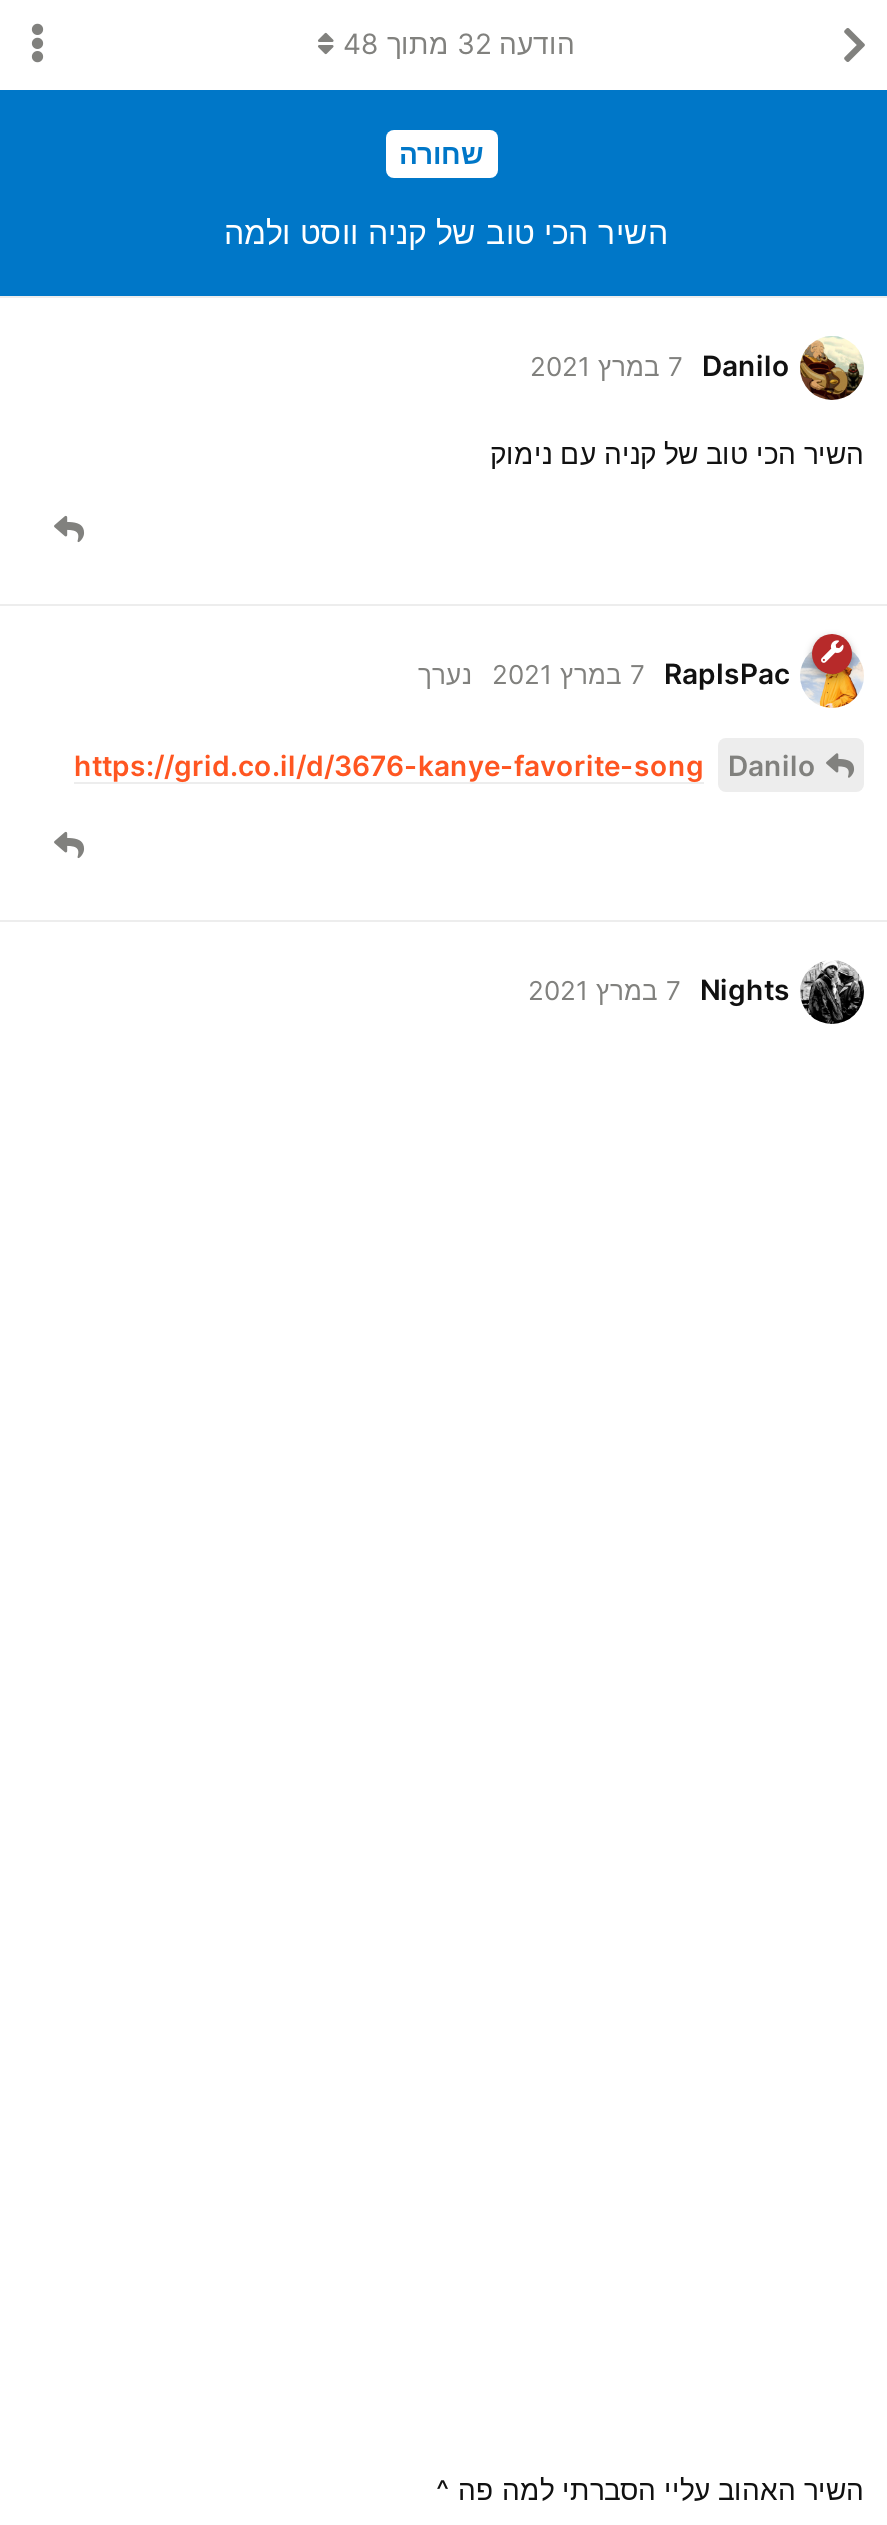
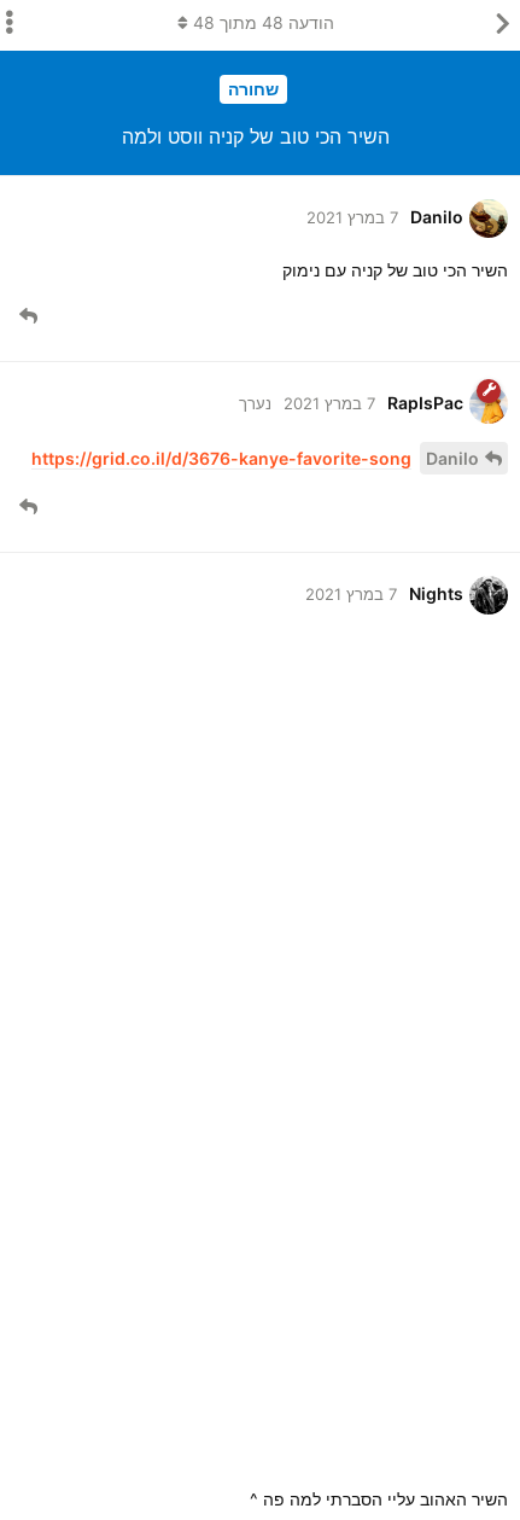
- הודעה 32 מתוך 48
+ הודעה 48 מתוך 48
